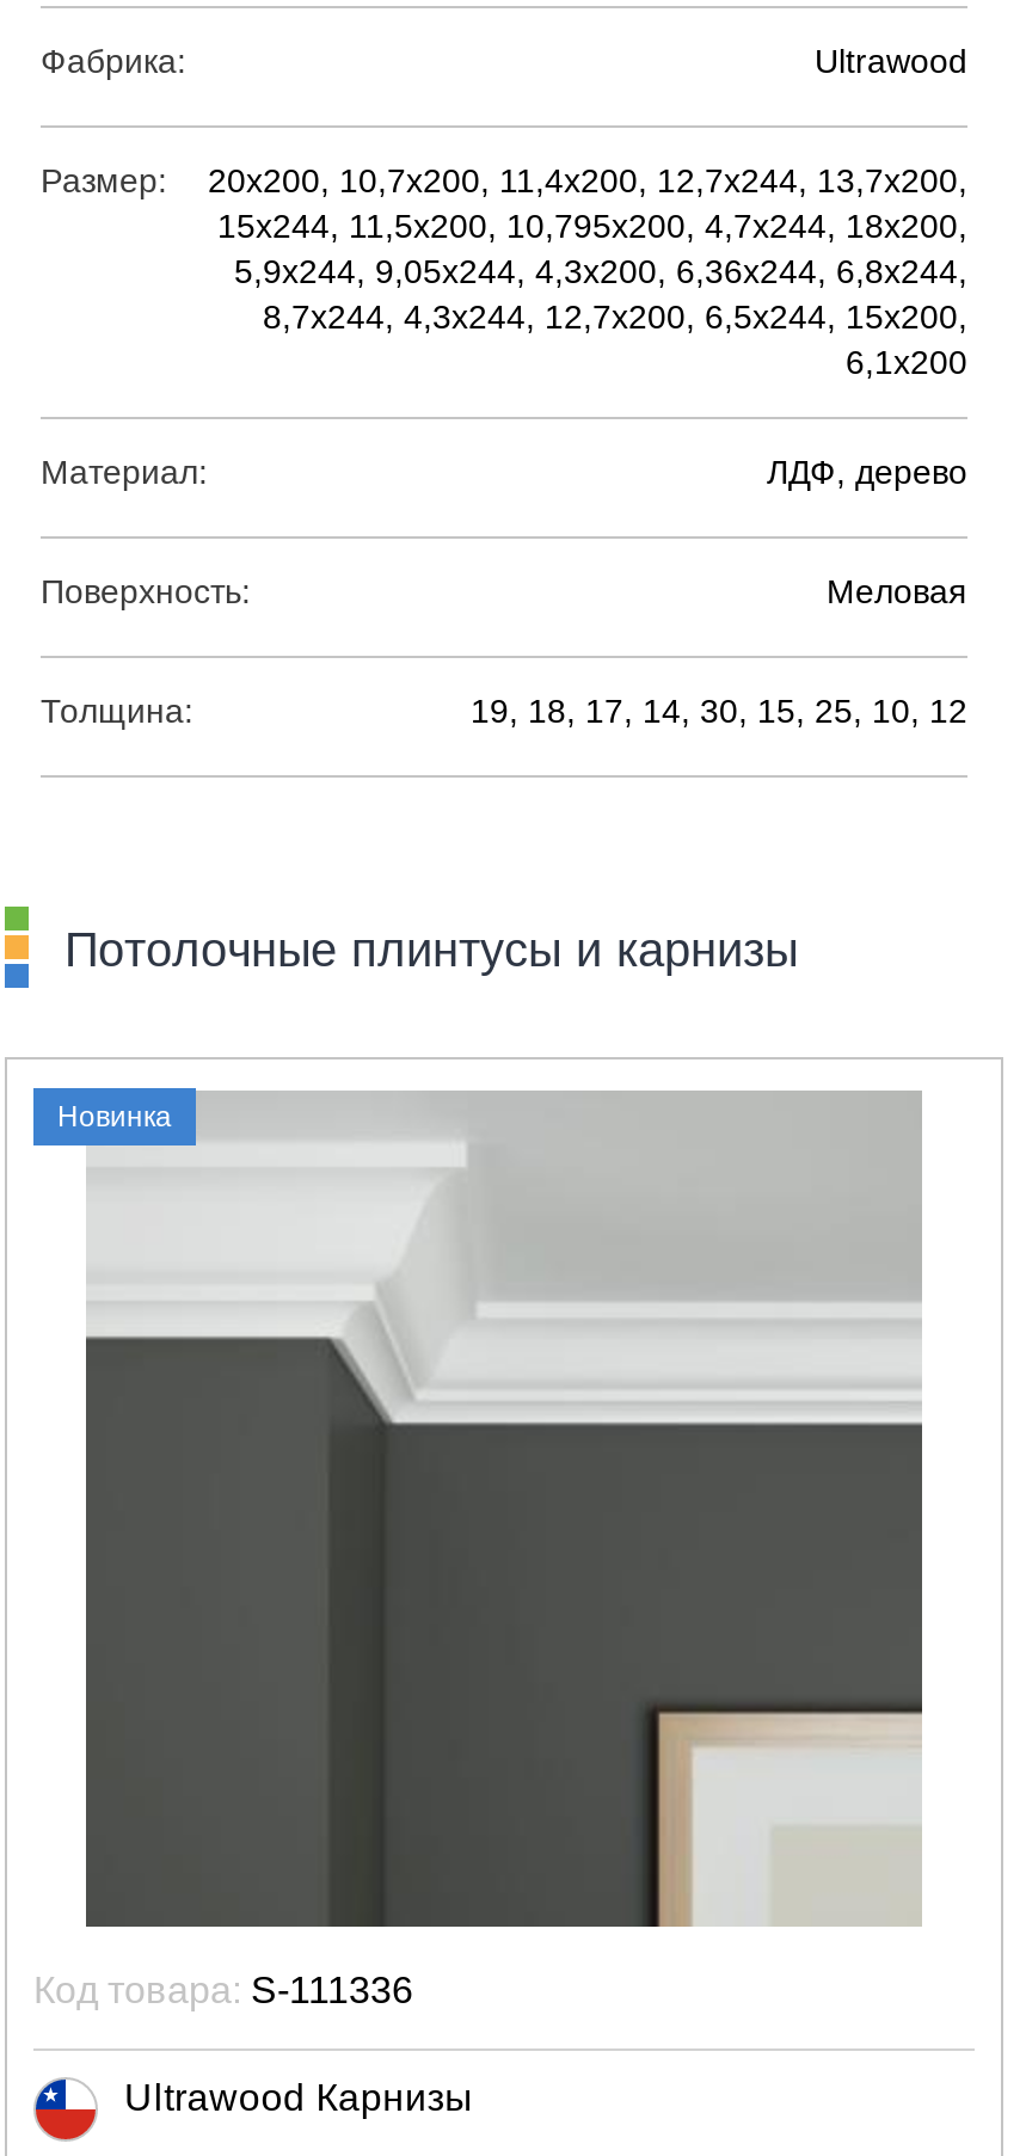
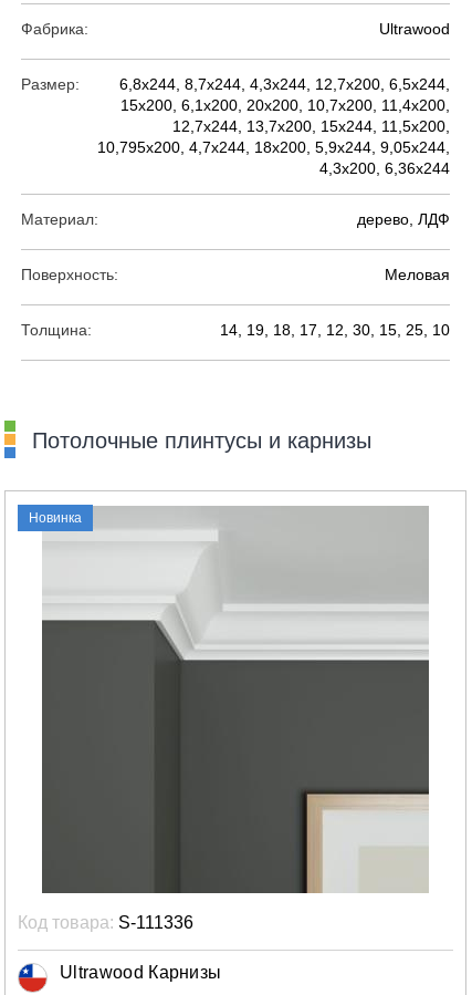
- 20х200, 10,7х200, 11,4х200, 12,7х244, 13,7х200,
- 15х244, 11,5х200, 10,795х200, 4,7х244, 18х200,
- 5,9х244, 9,05х244, 4,3х200, 6,36х244, 6,8х244,
- 8,7х244, 4,3х244, 12,7х200, 6,5х244, 15х200,
- 6,1х200
+ 6,8х244, 8,7х244, 4,3х244, 12,7х200, 6,5х244,
+ 15х200, 6,1х200, 20х200, 10,7х200, 11,4х200,
+ 12,7х244, 13,7х200, 15х244, 11,5х200,
+ 10,795х200, 4,7х244, 18х200, 5,9х244, 9,05х244,
+ 4,3х200, 6,36х244

- ЛДФ, дерево
+ дерево, ЛДФ

- 19, 18, 17, 14, 30, 15, 25, 10, 12
+ 14, 19, 18, 17, 12, 30, 15, 25, 10
